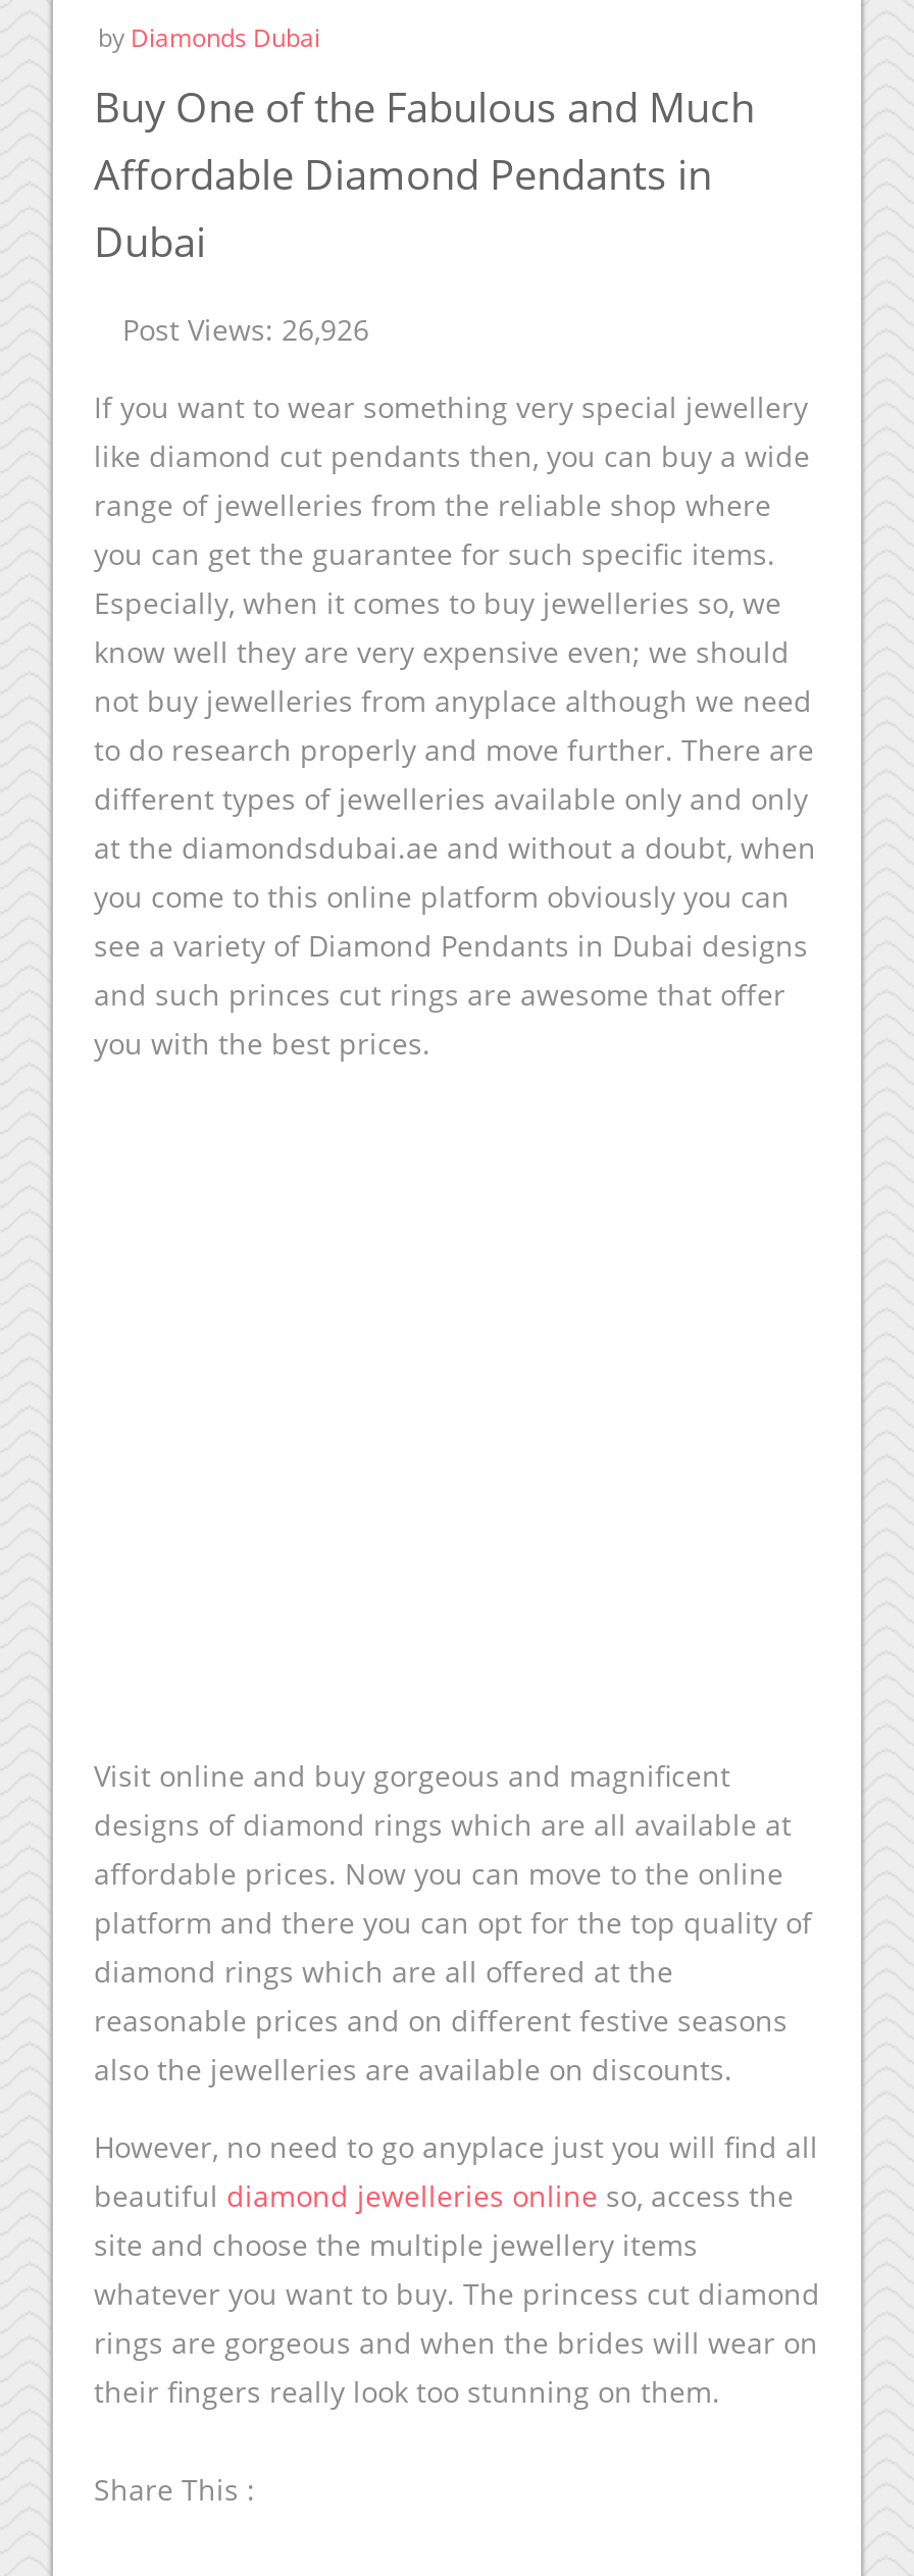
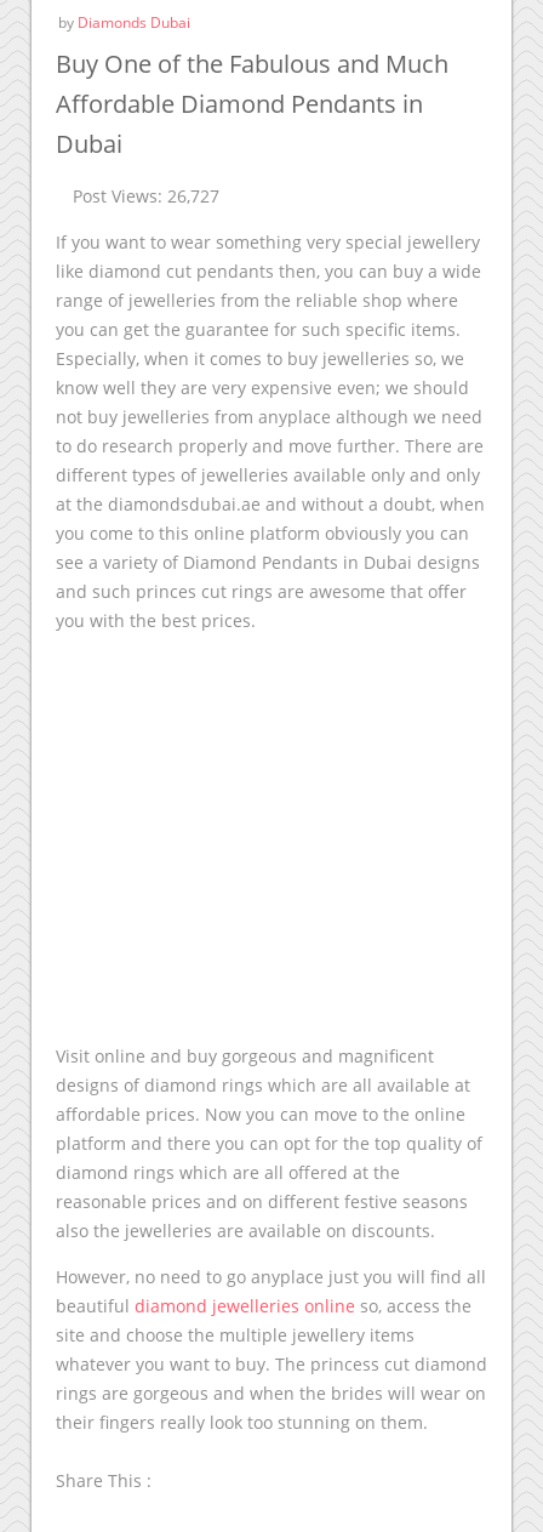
- Post Views: 26,926
+ Post Views: 26,727
